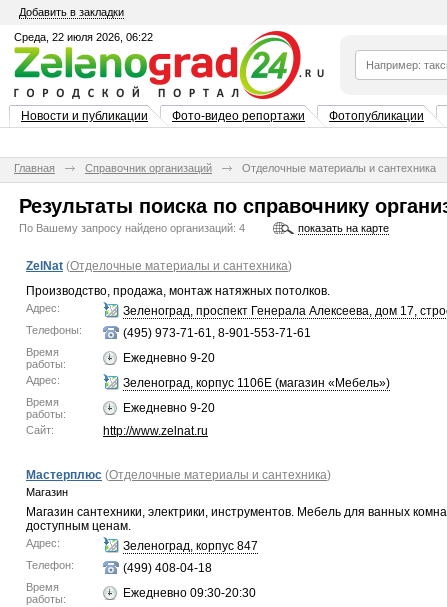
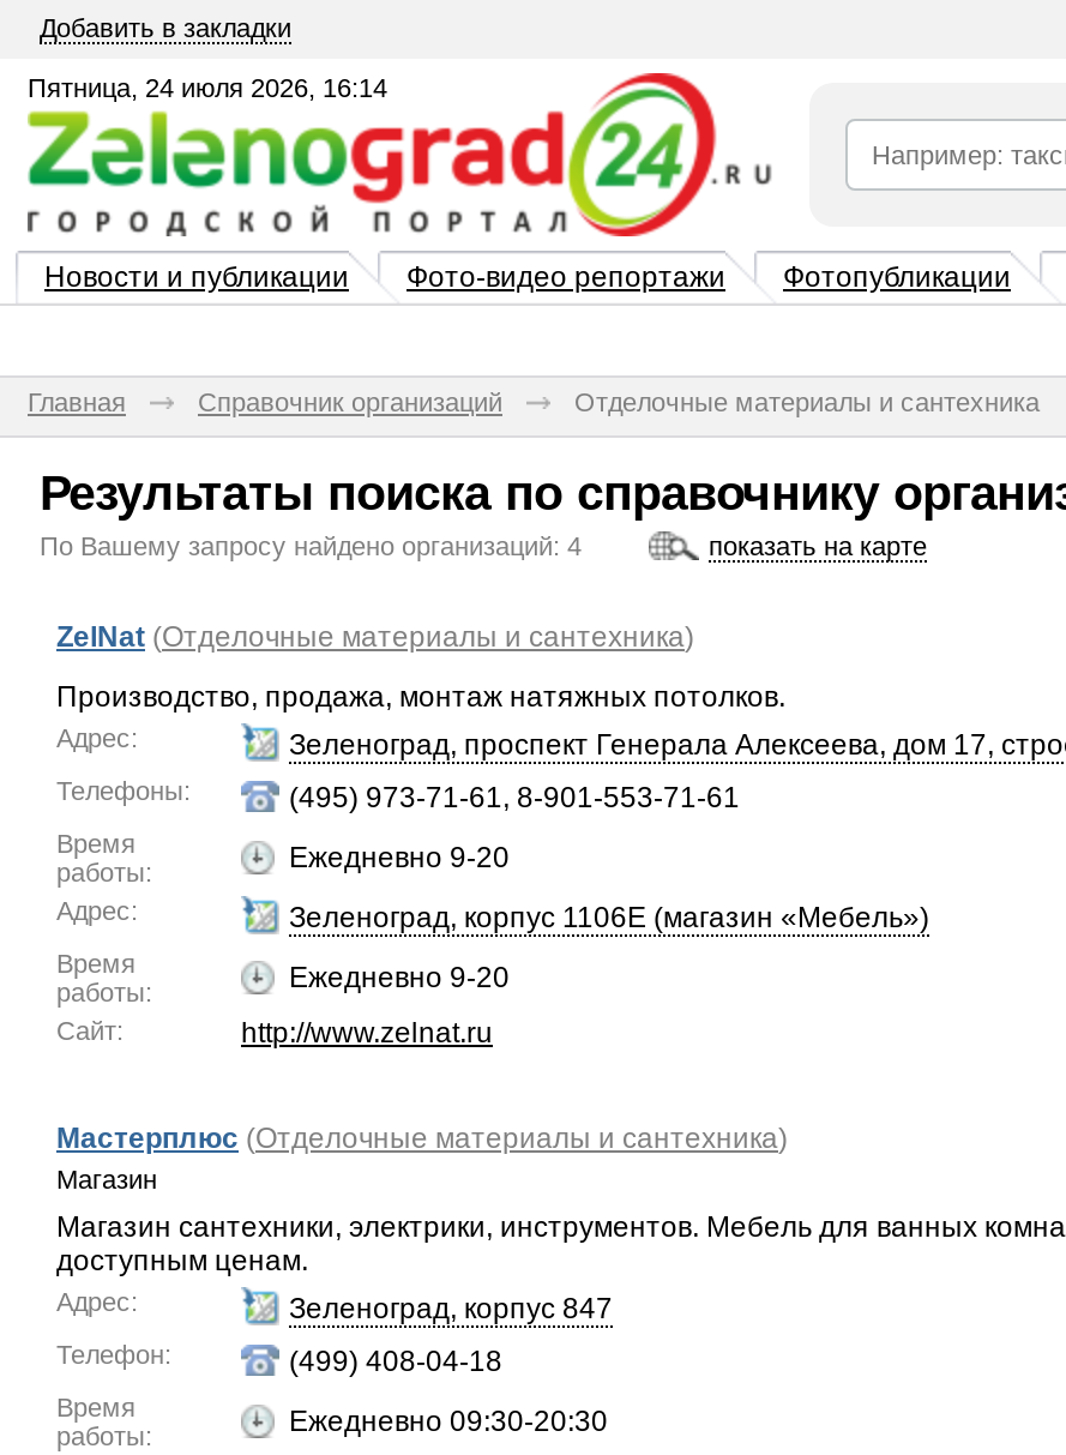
- Среда, 22 июля 2026, 06:22
+ Пятница, 24 июля 2026, 16:14
